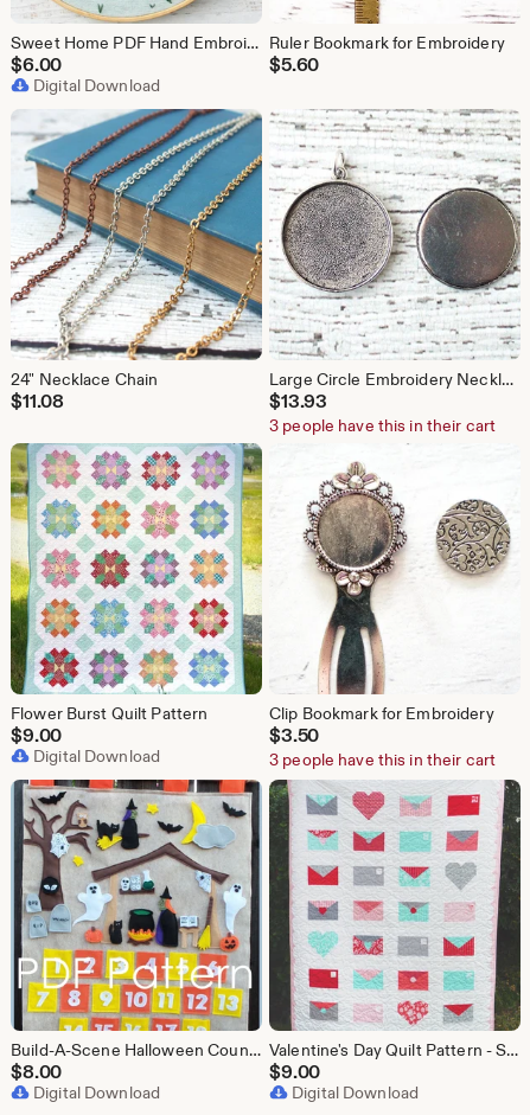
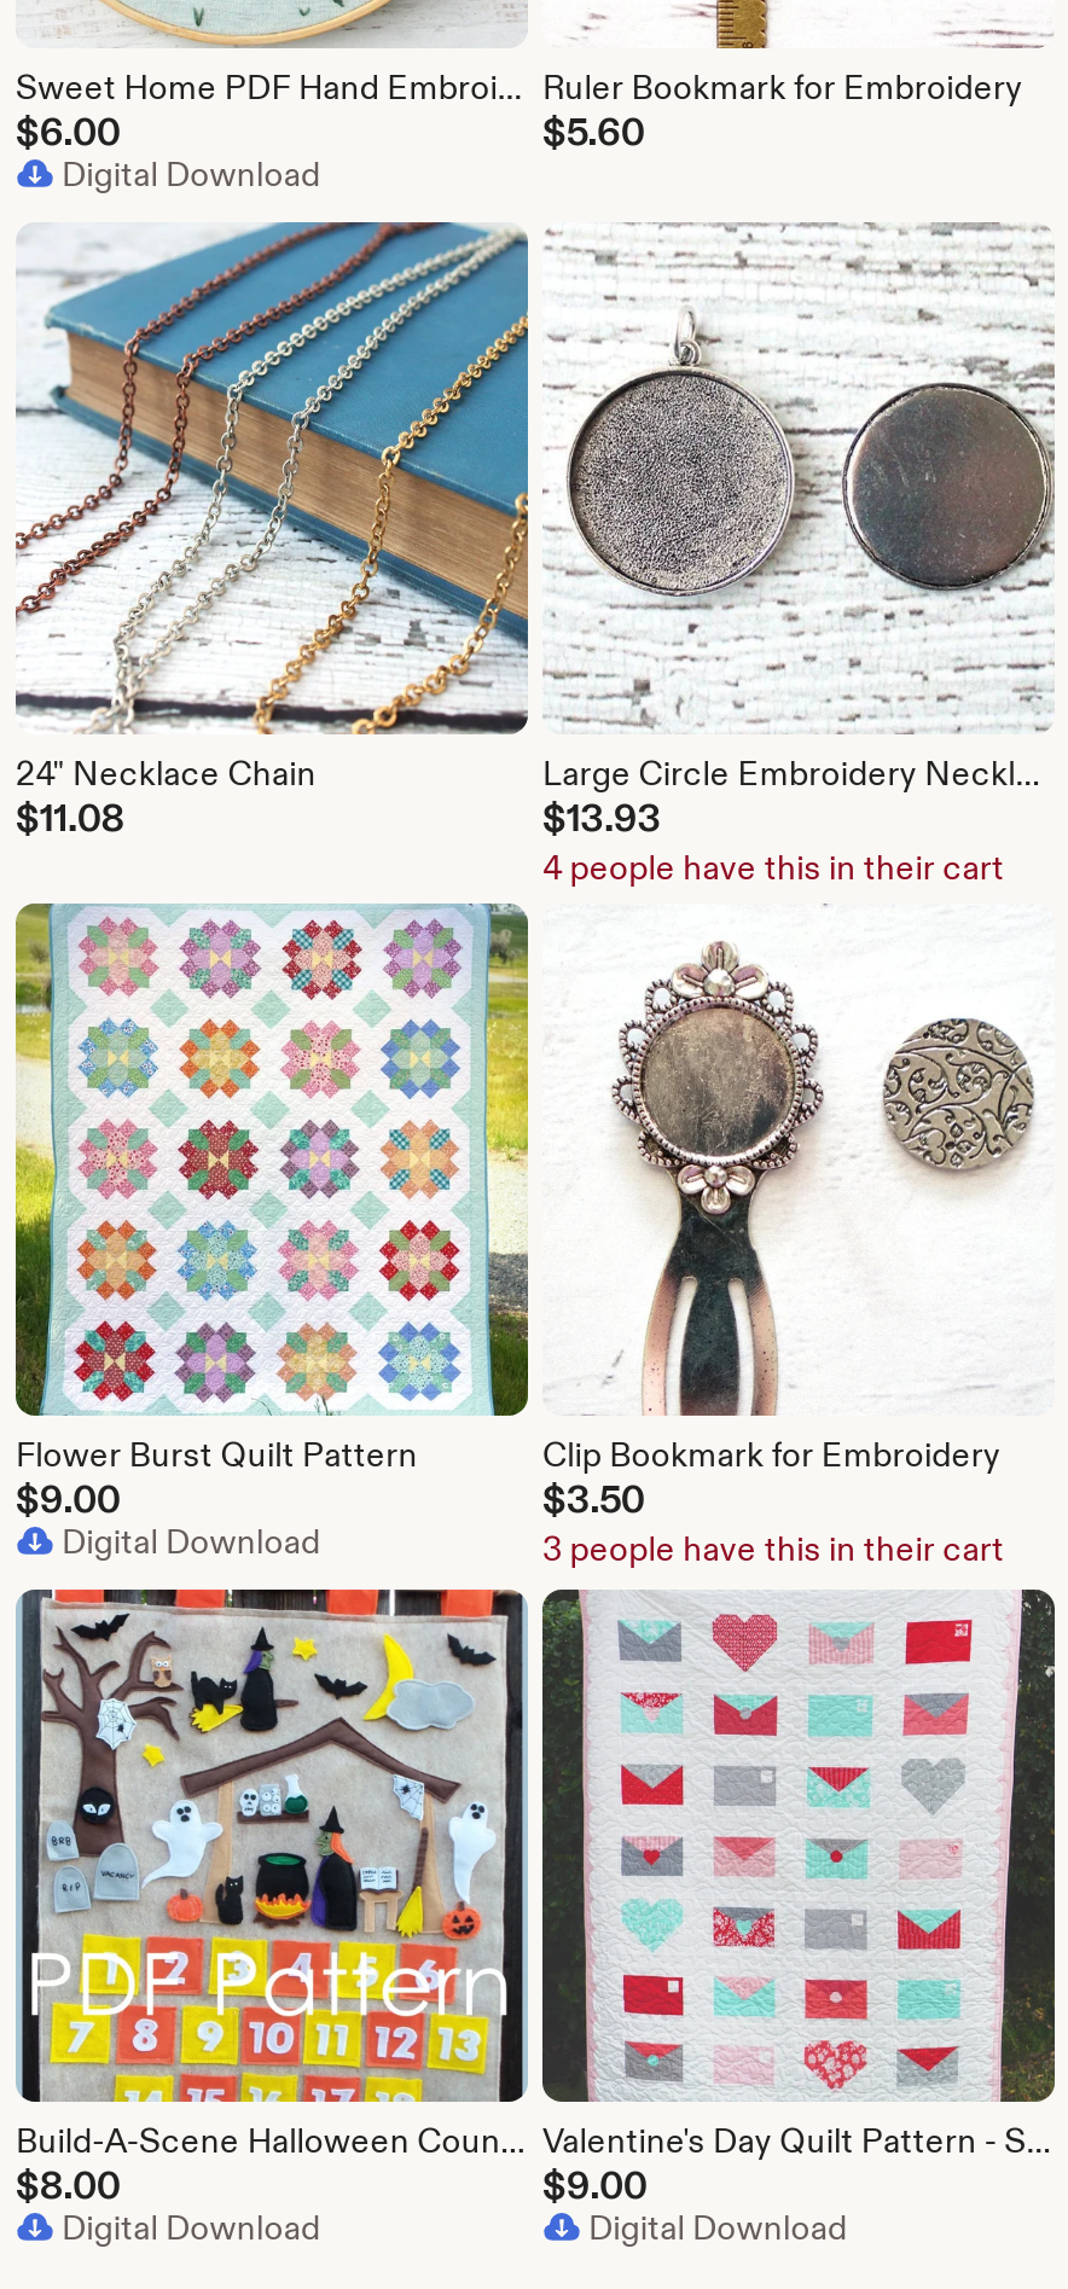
- 3 people have this in their cart
+ 4 people have this in their cart
